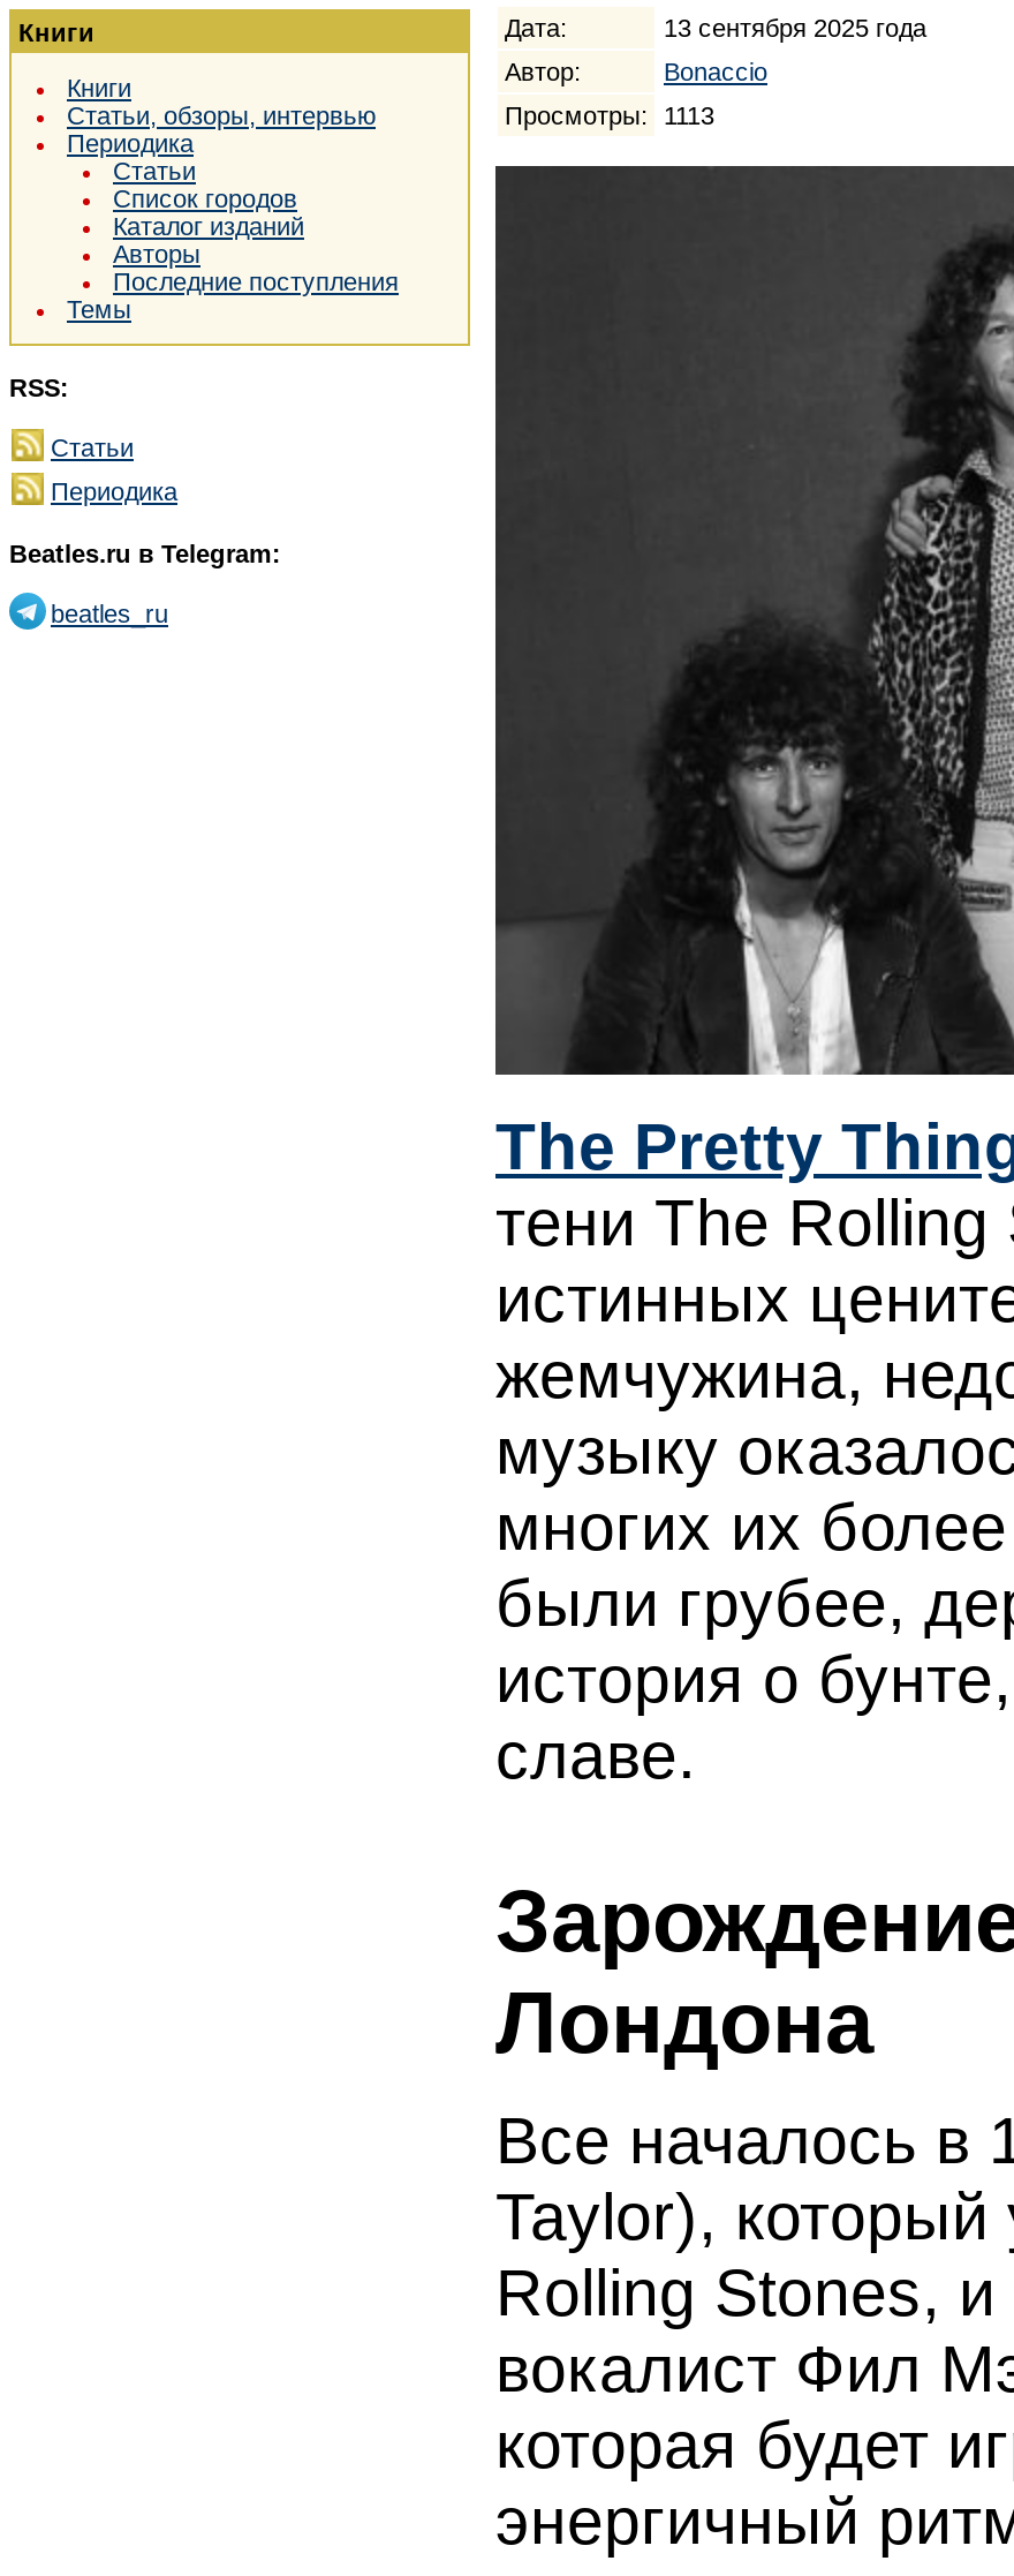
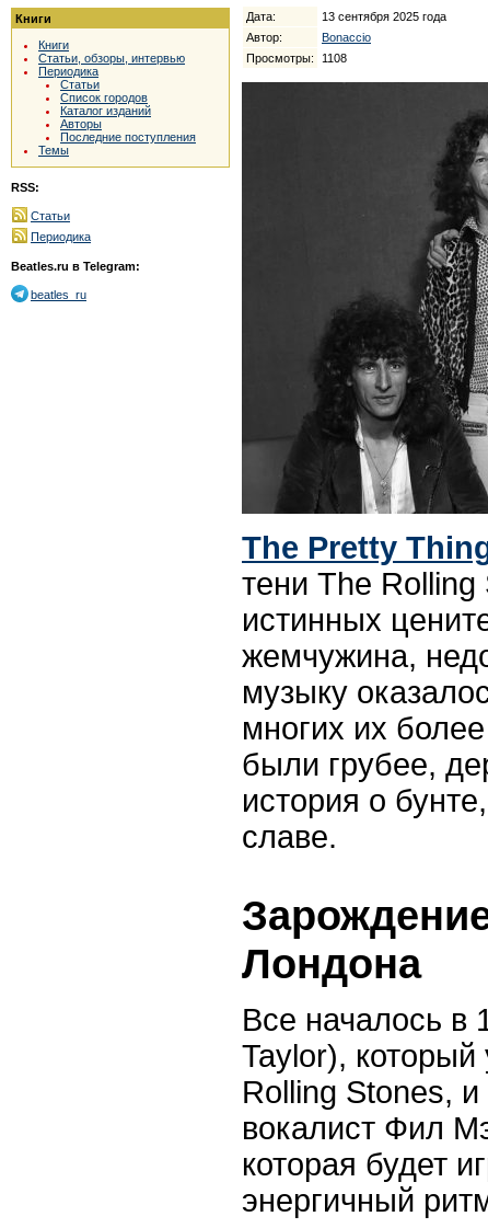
- Просмотры: 1113
+ Просмотры: 1108
